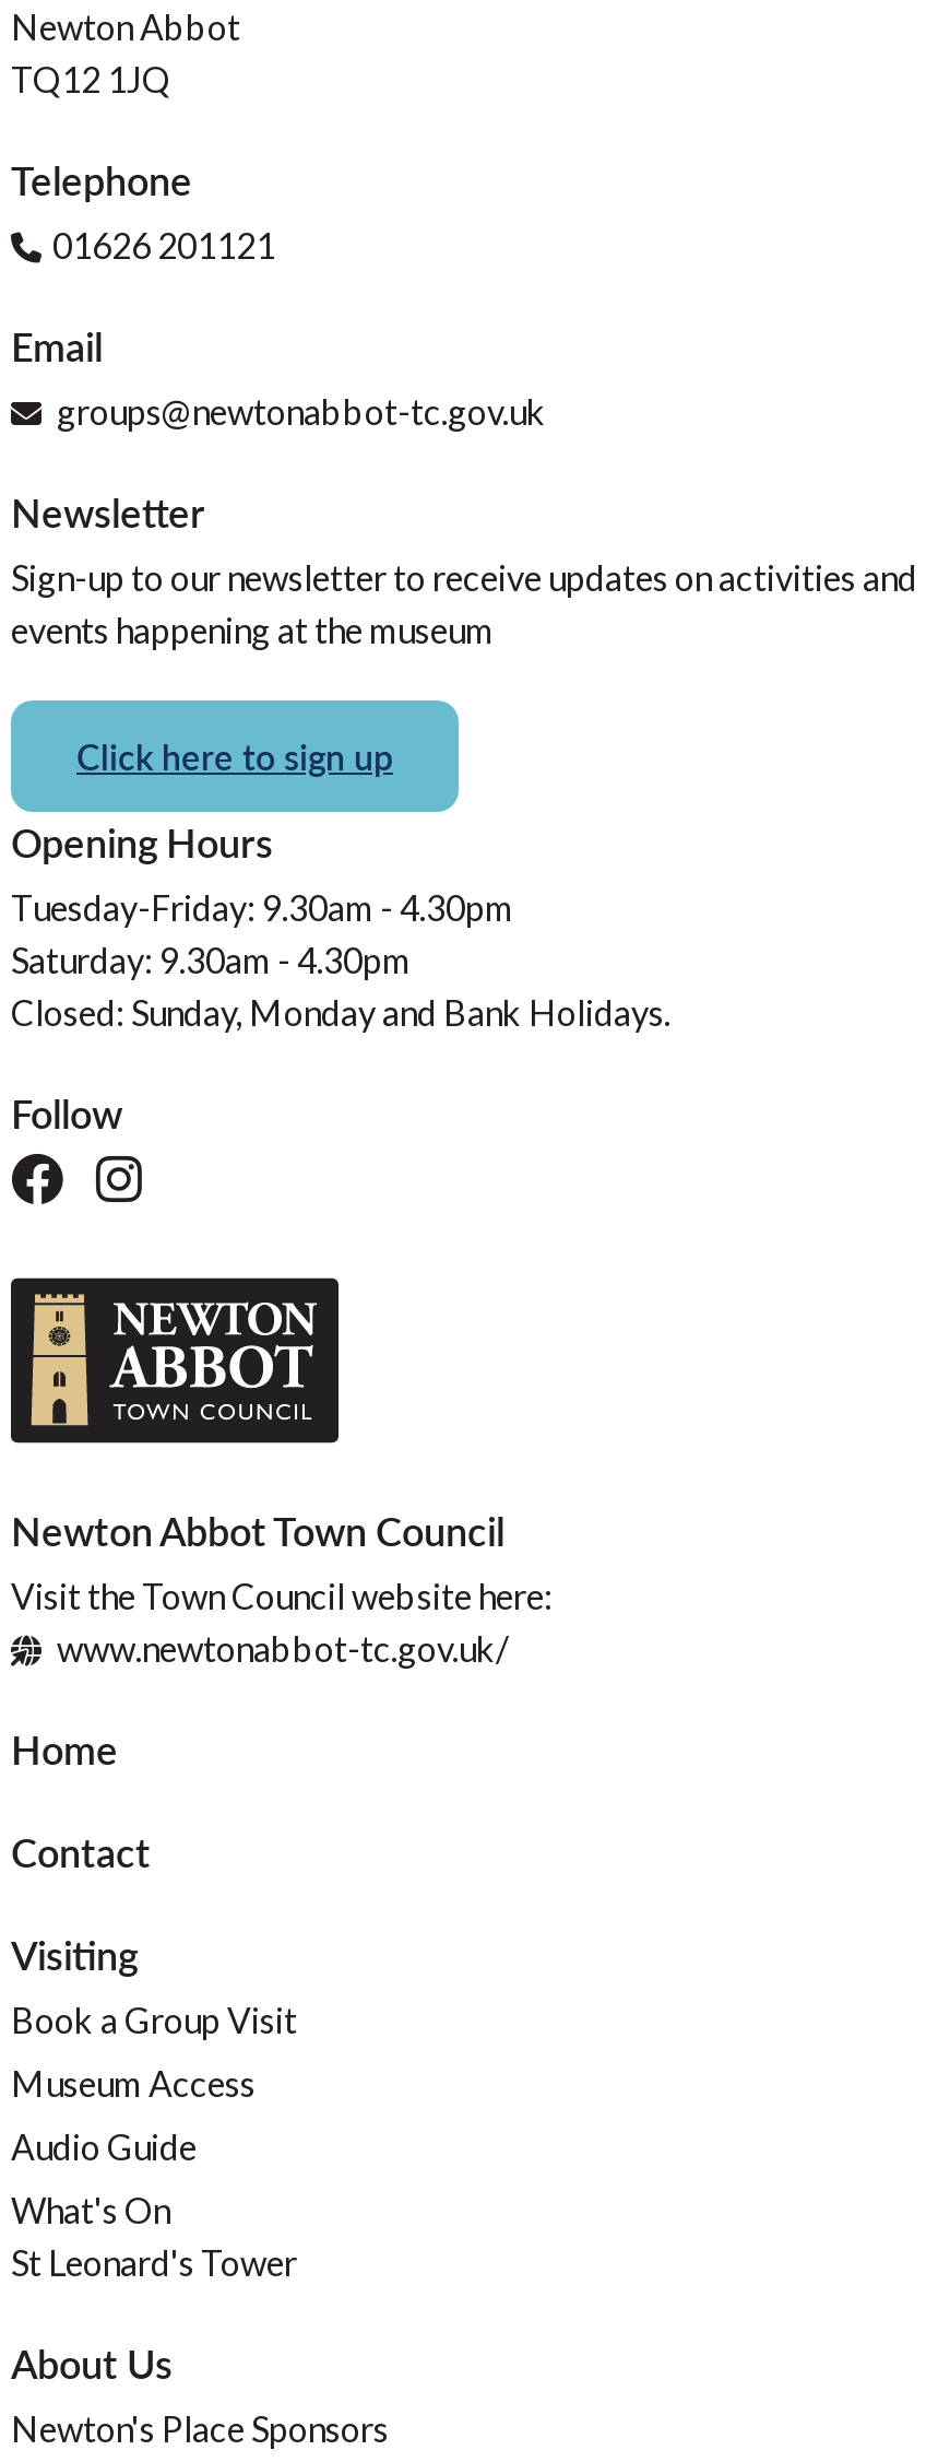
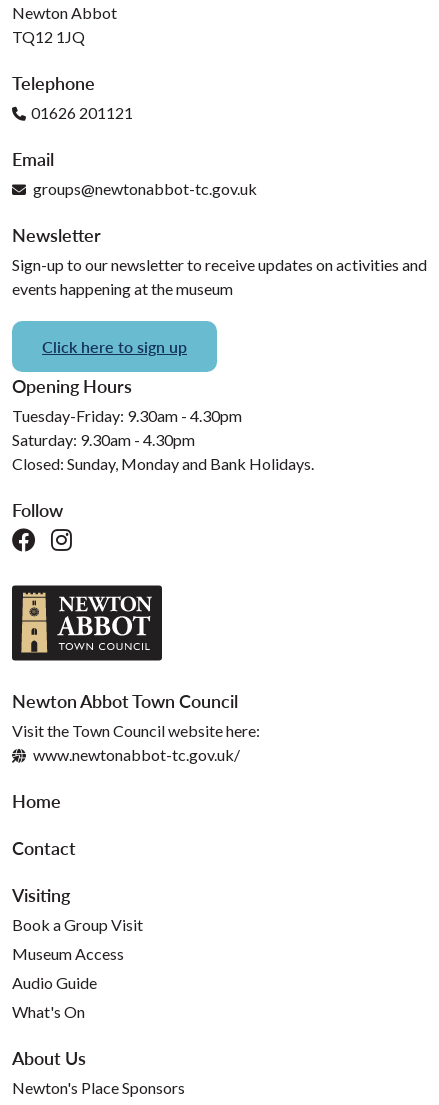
- St Leonard's Tower
